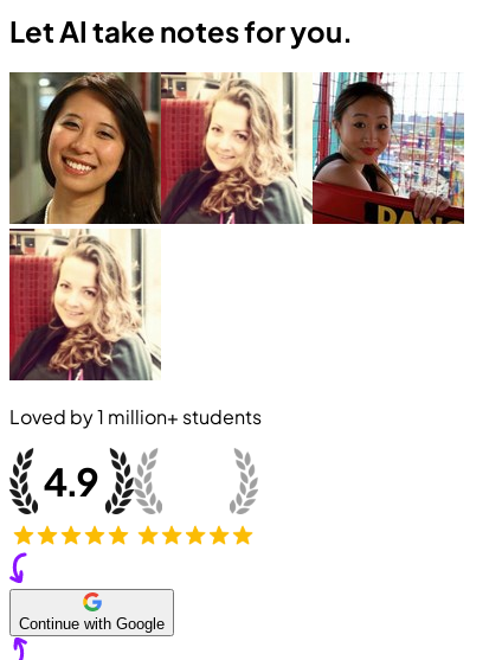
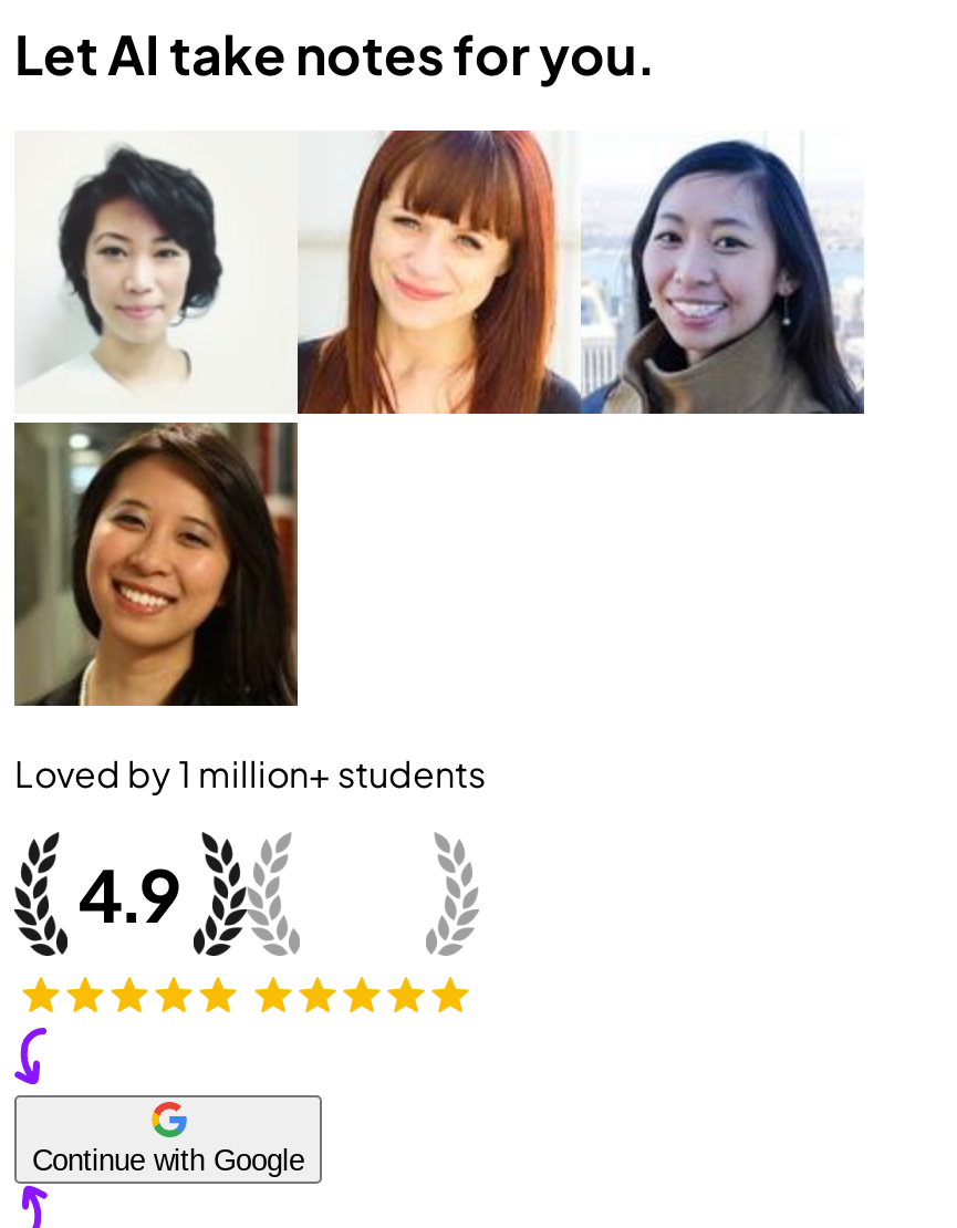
- [image]
+ [image]
